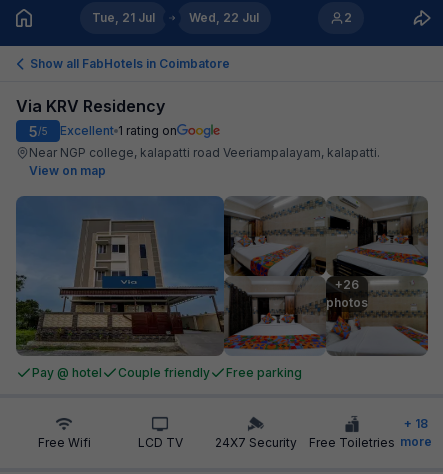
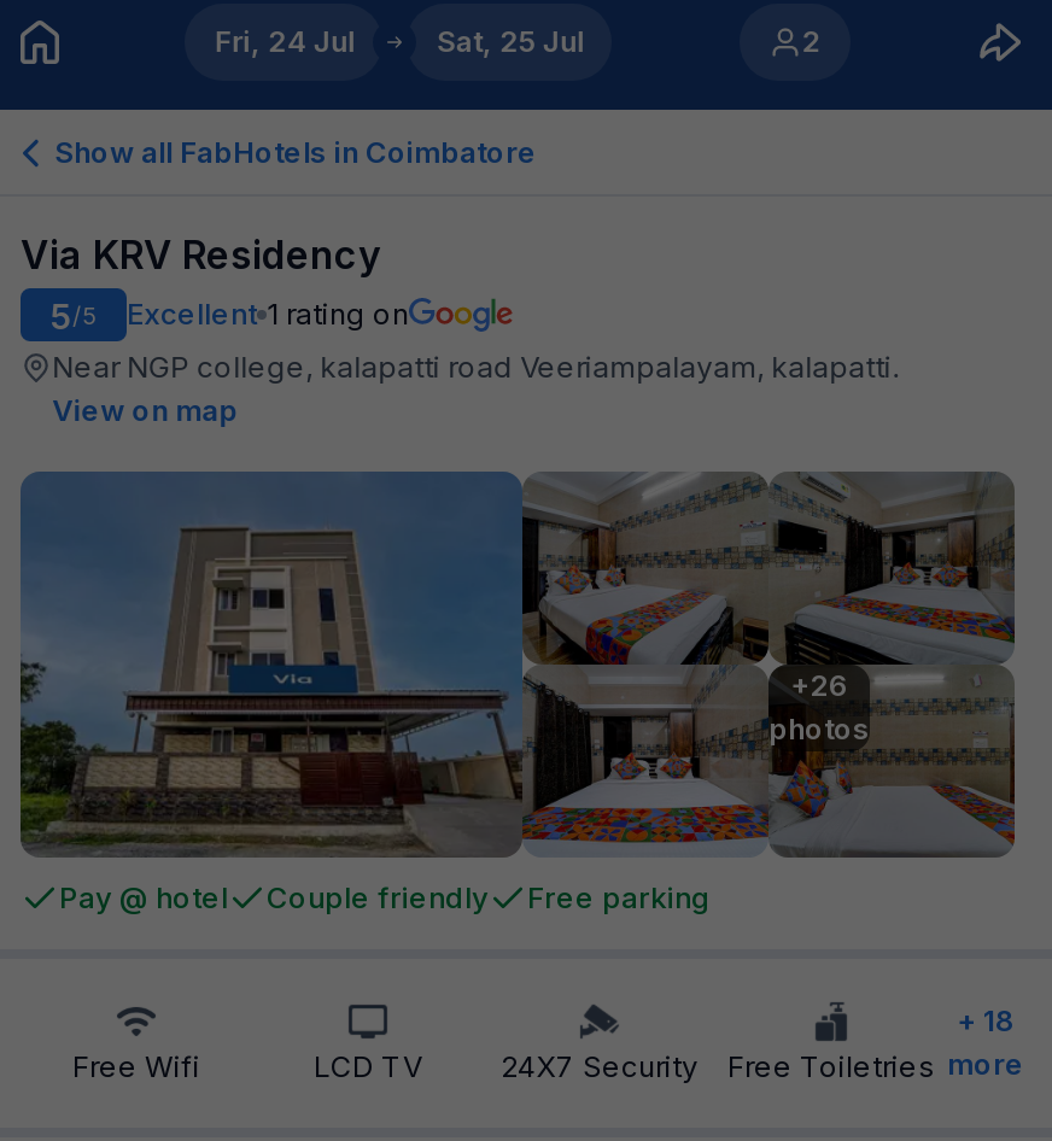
- Tue, 21 Jul
+ Fri, 24 Jul

- Wed, 22 Jul
+ Sat, 25 Jul
